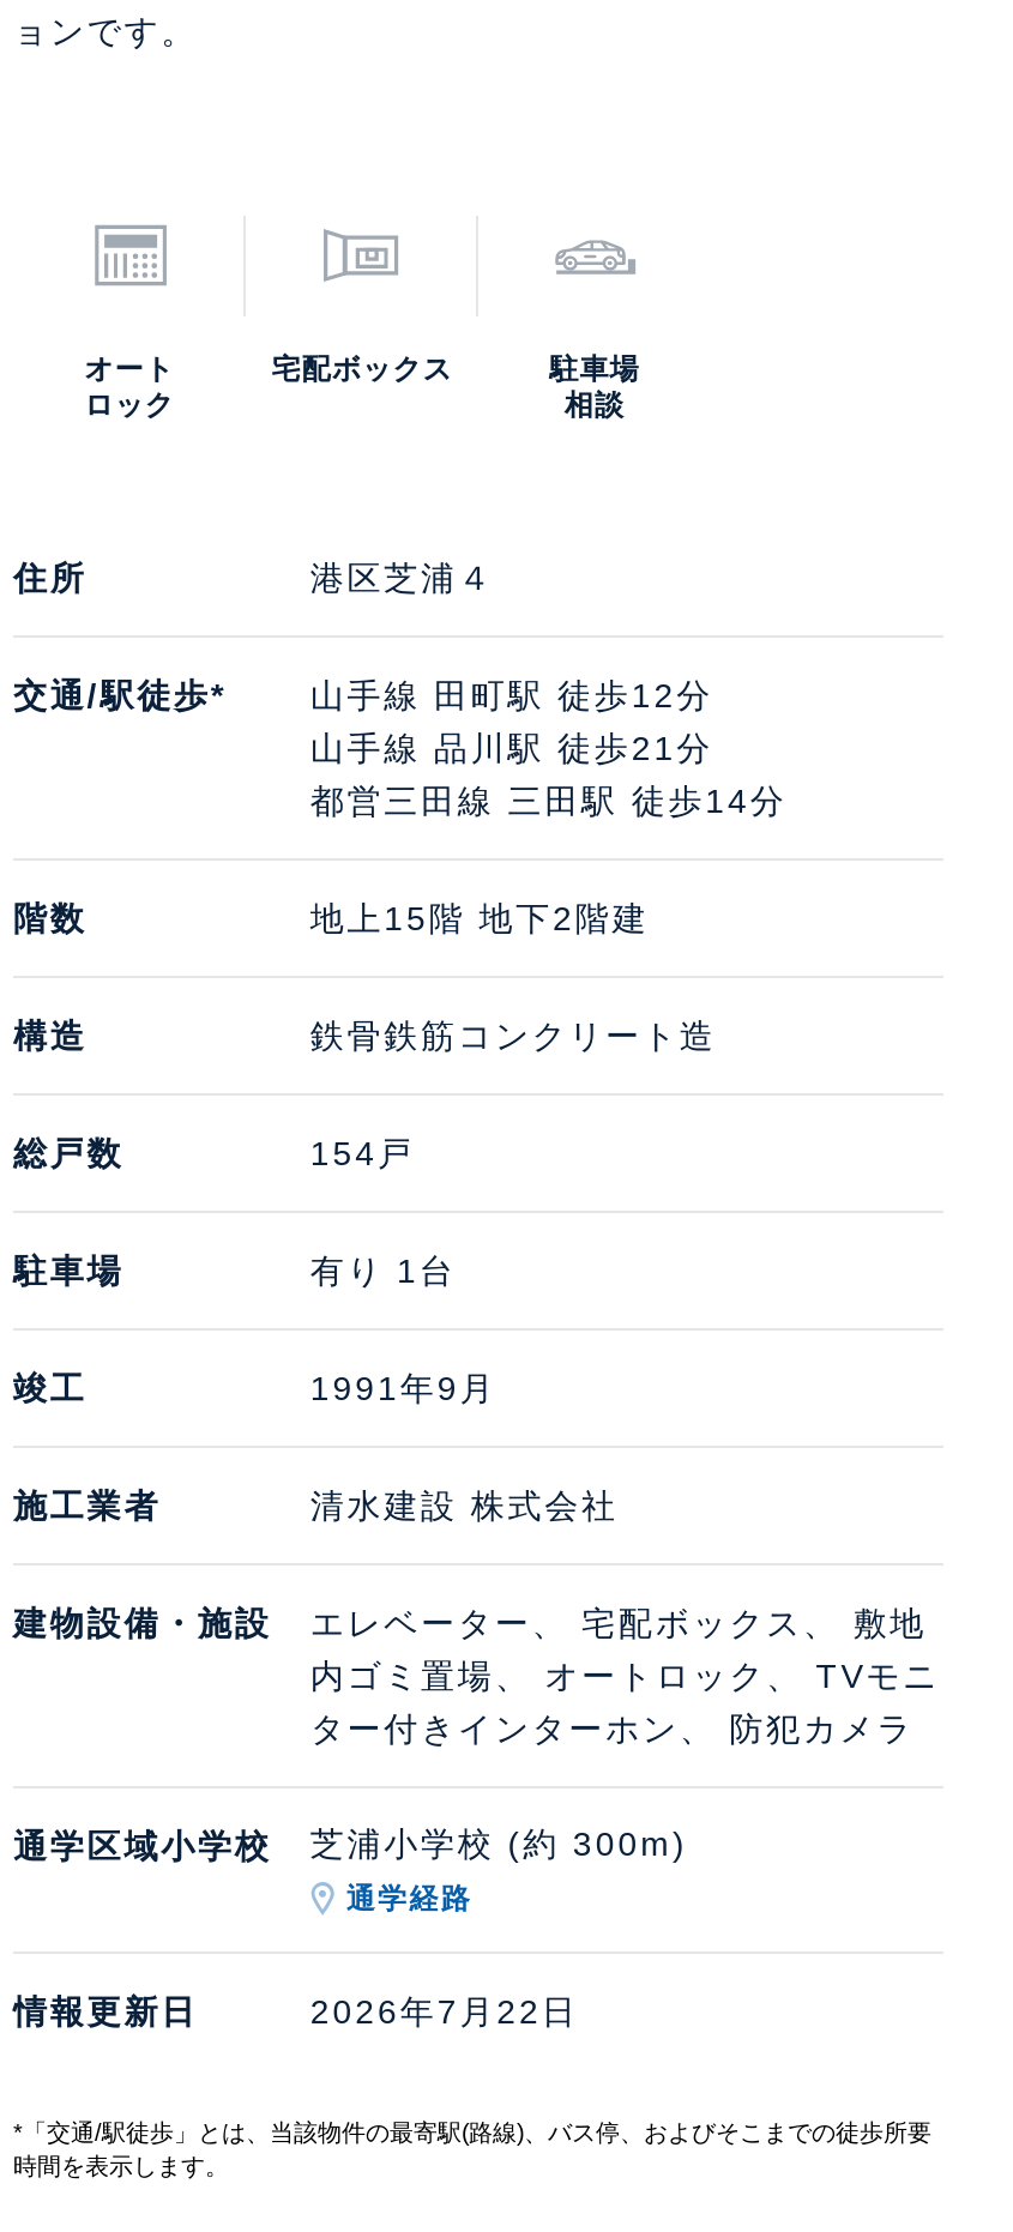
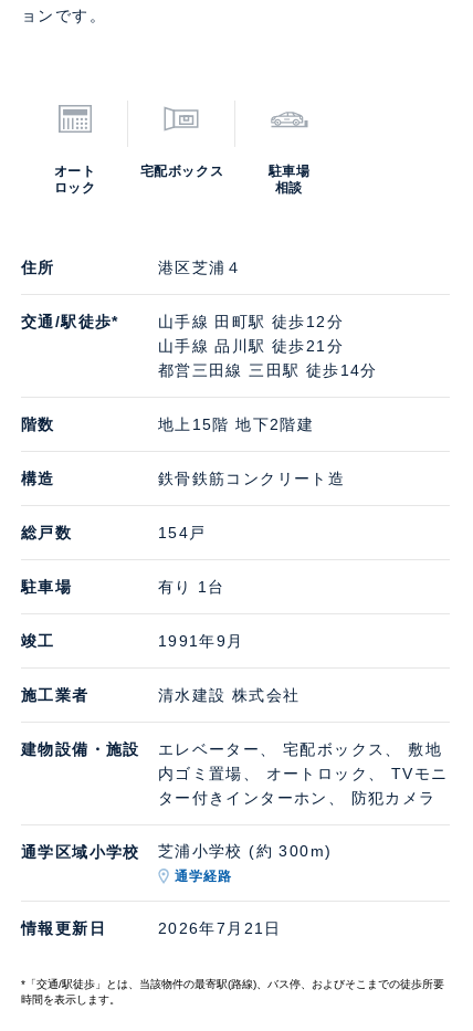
- 2026年7月22日
+ 2026年7月21日
